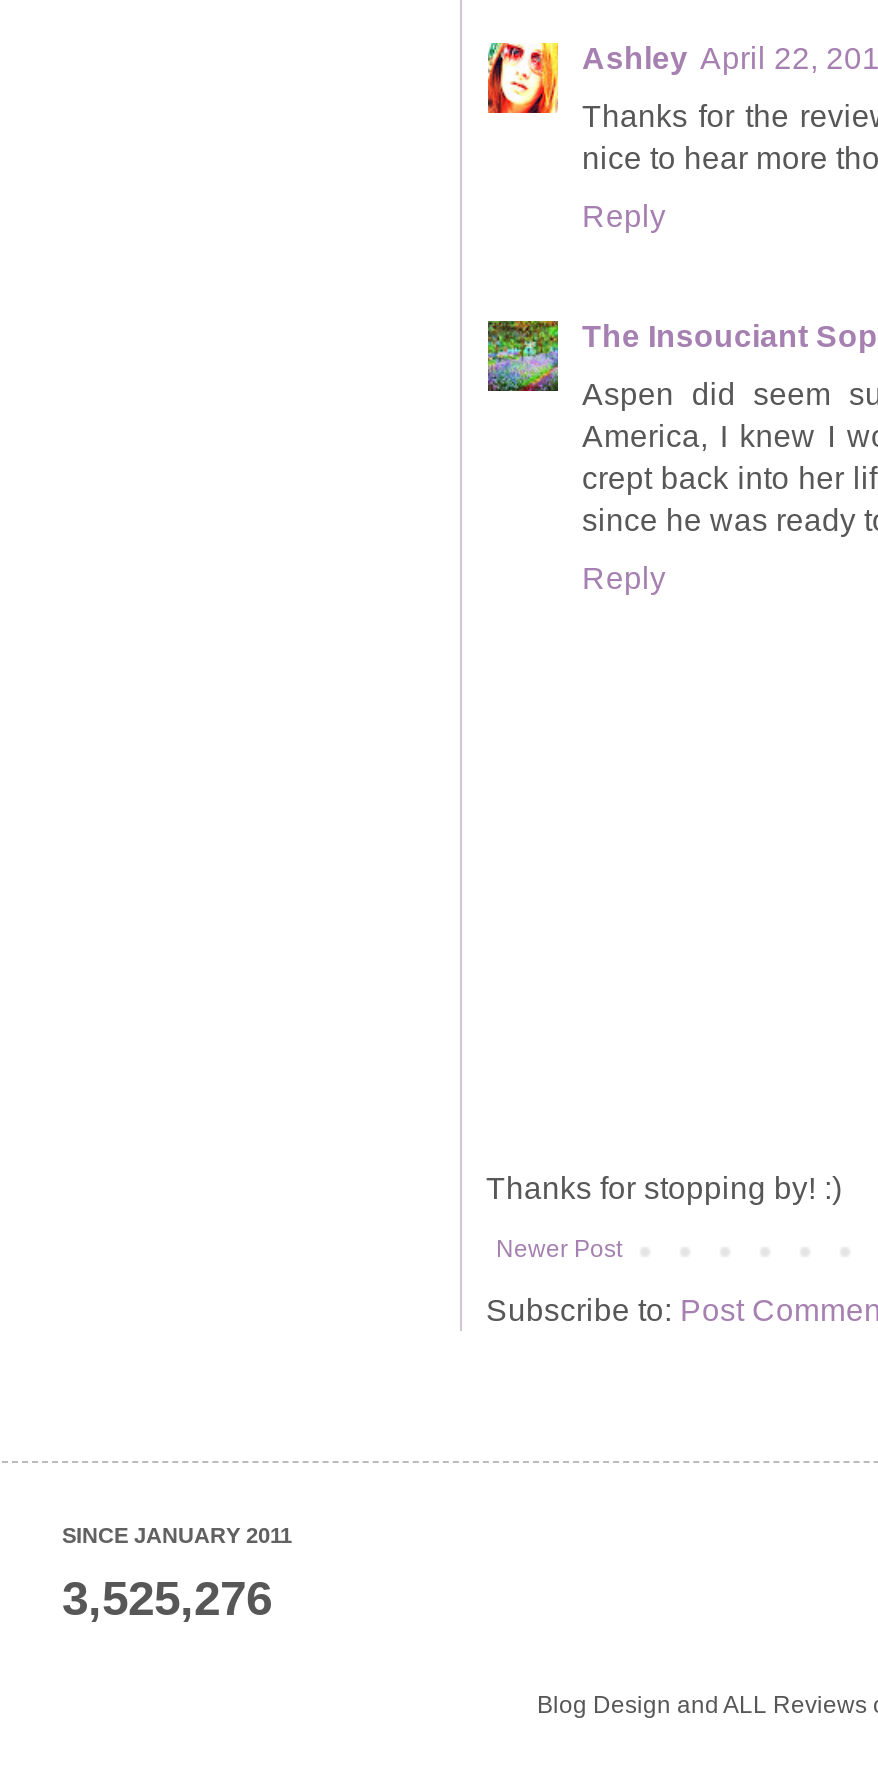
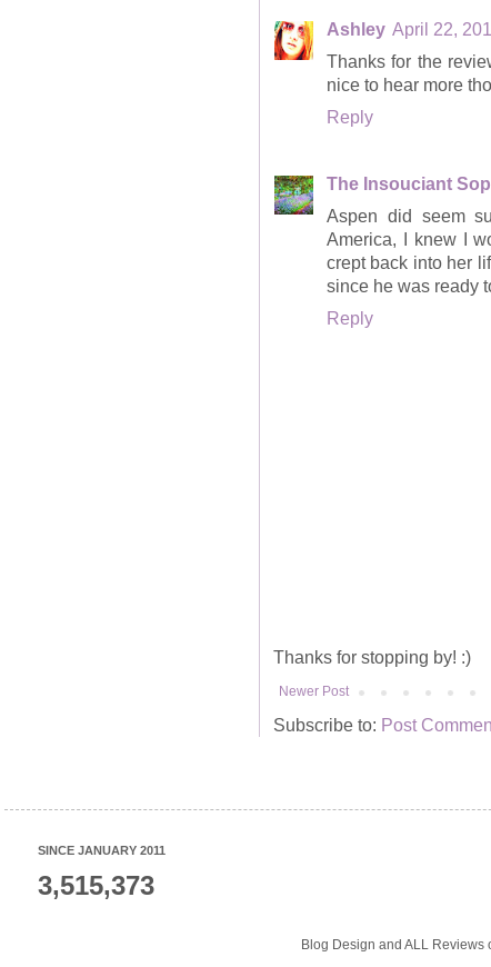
- 3,525,276
+ 3,515,373
